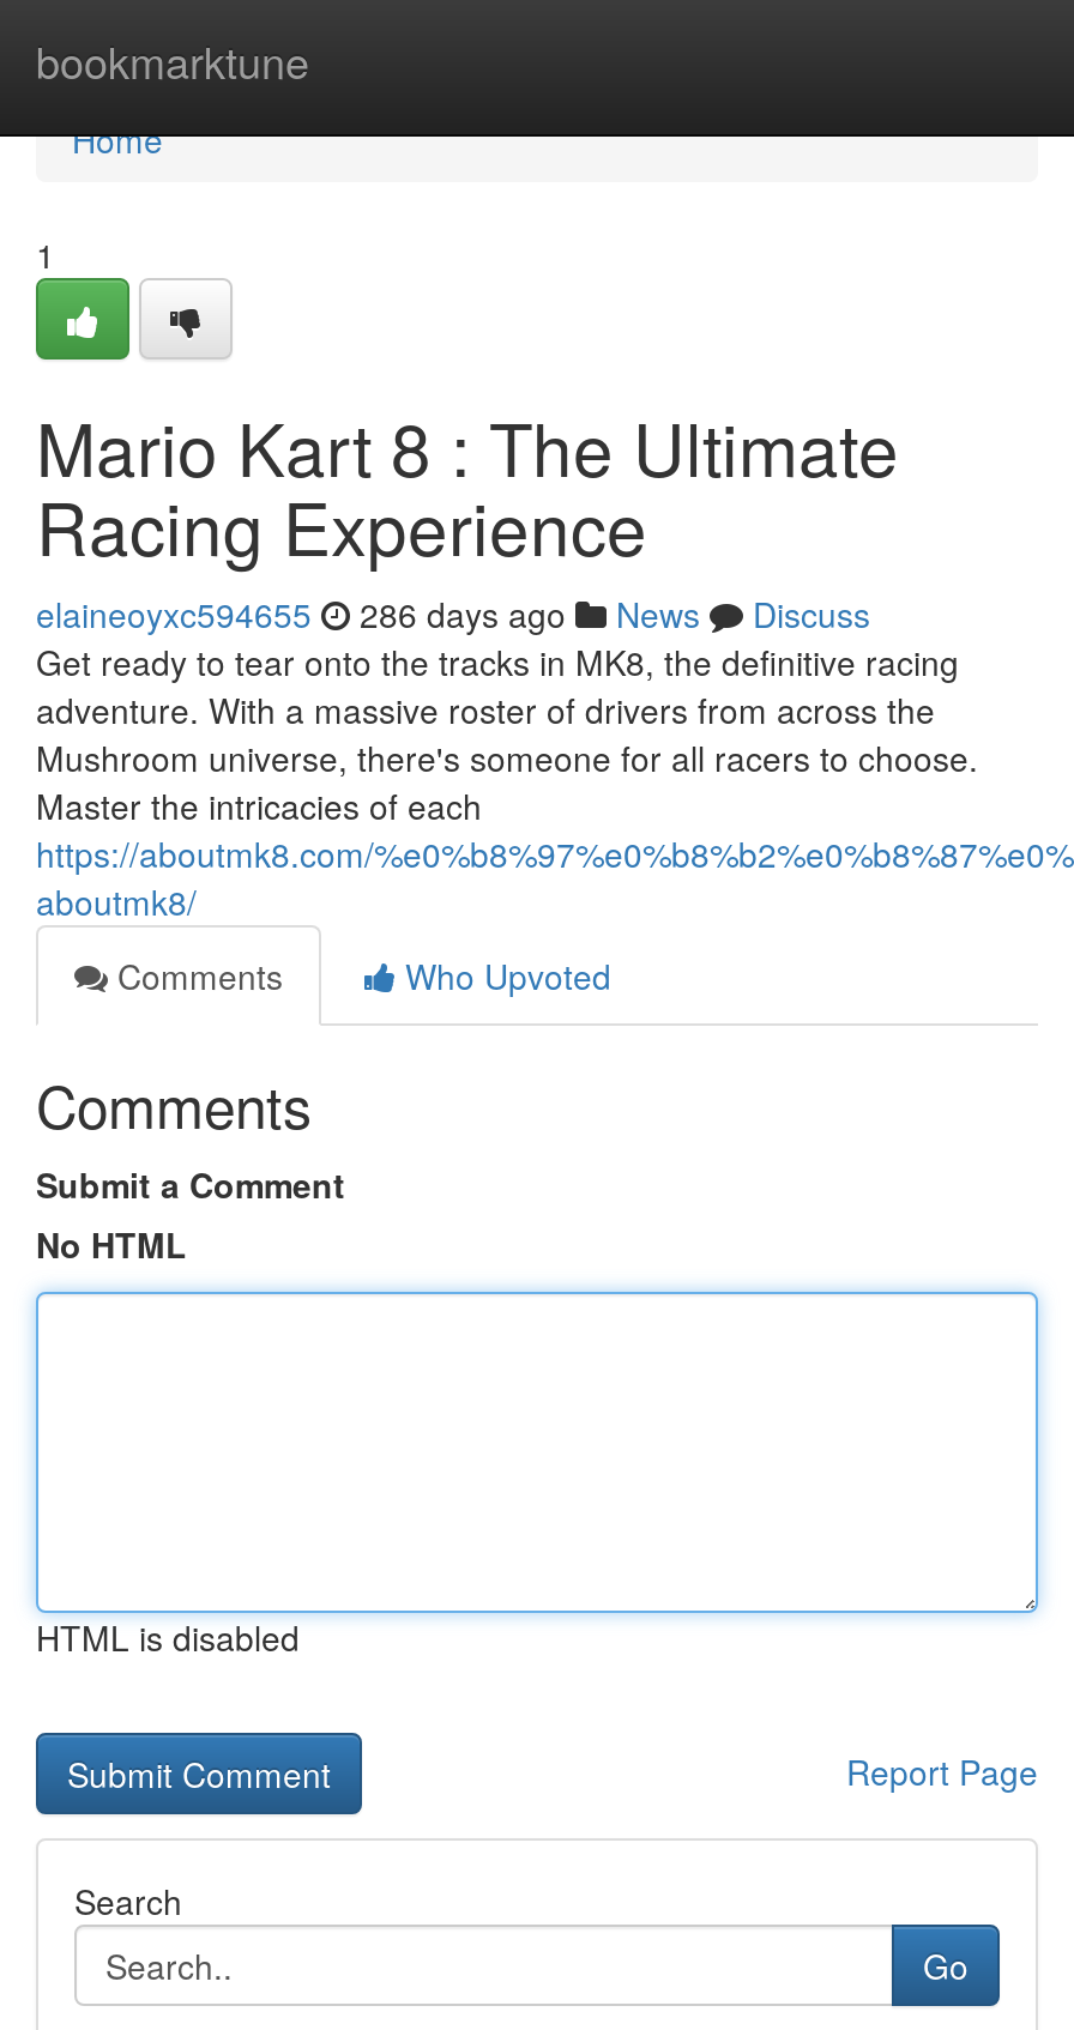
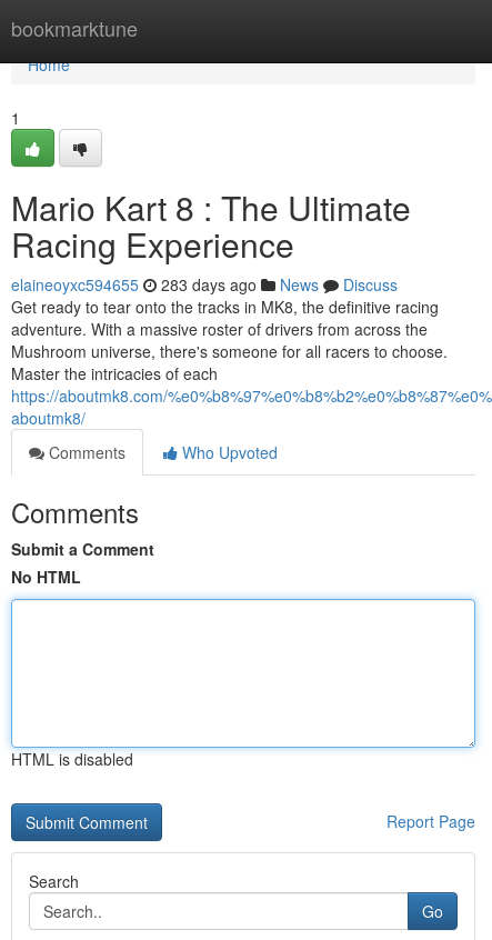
- elaineoyxc594655 286 days ago News Discuss
+ elaineoyxc594655 283 days ago News Discuss
